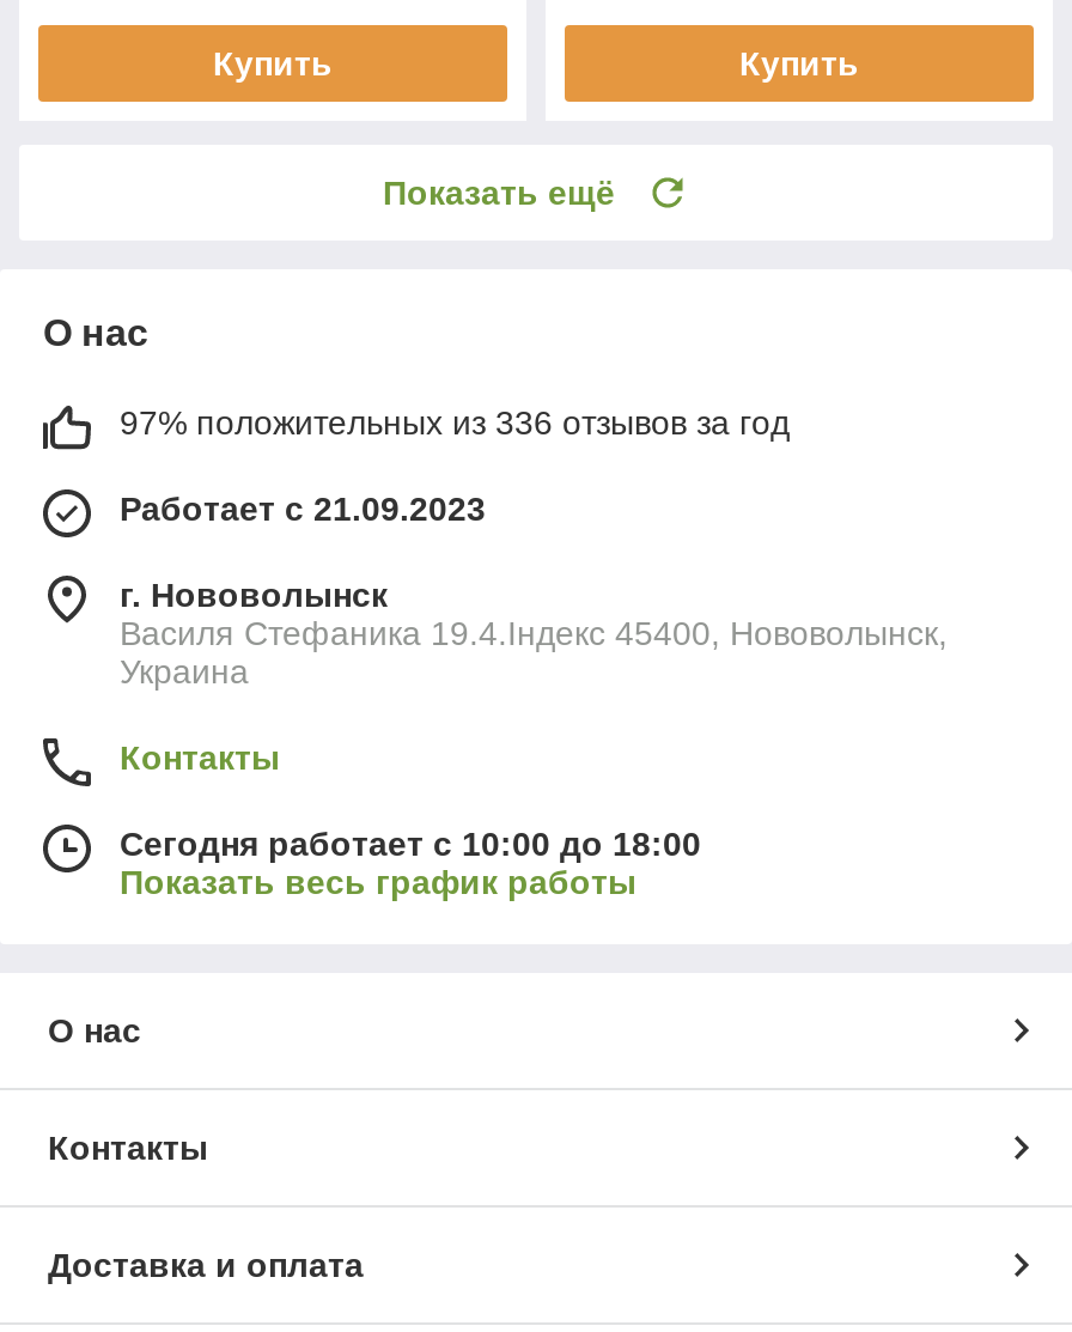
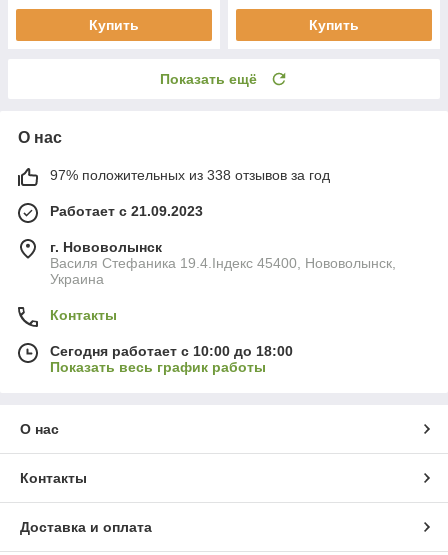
- 97% положительных из 336 отзывов за год
+ 97% положительных из 338 отзывов за год
